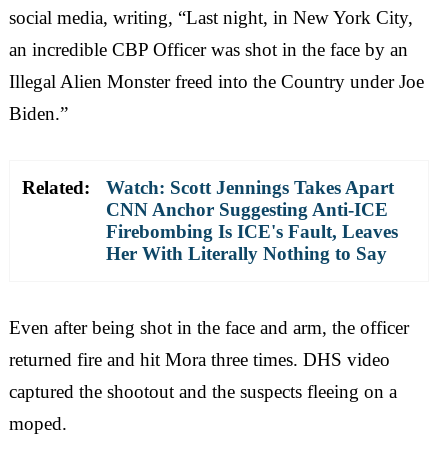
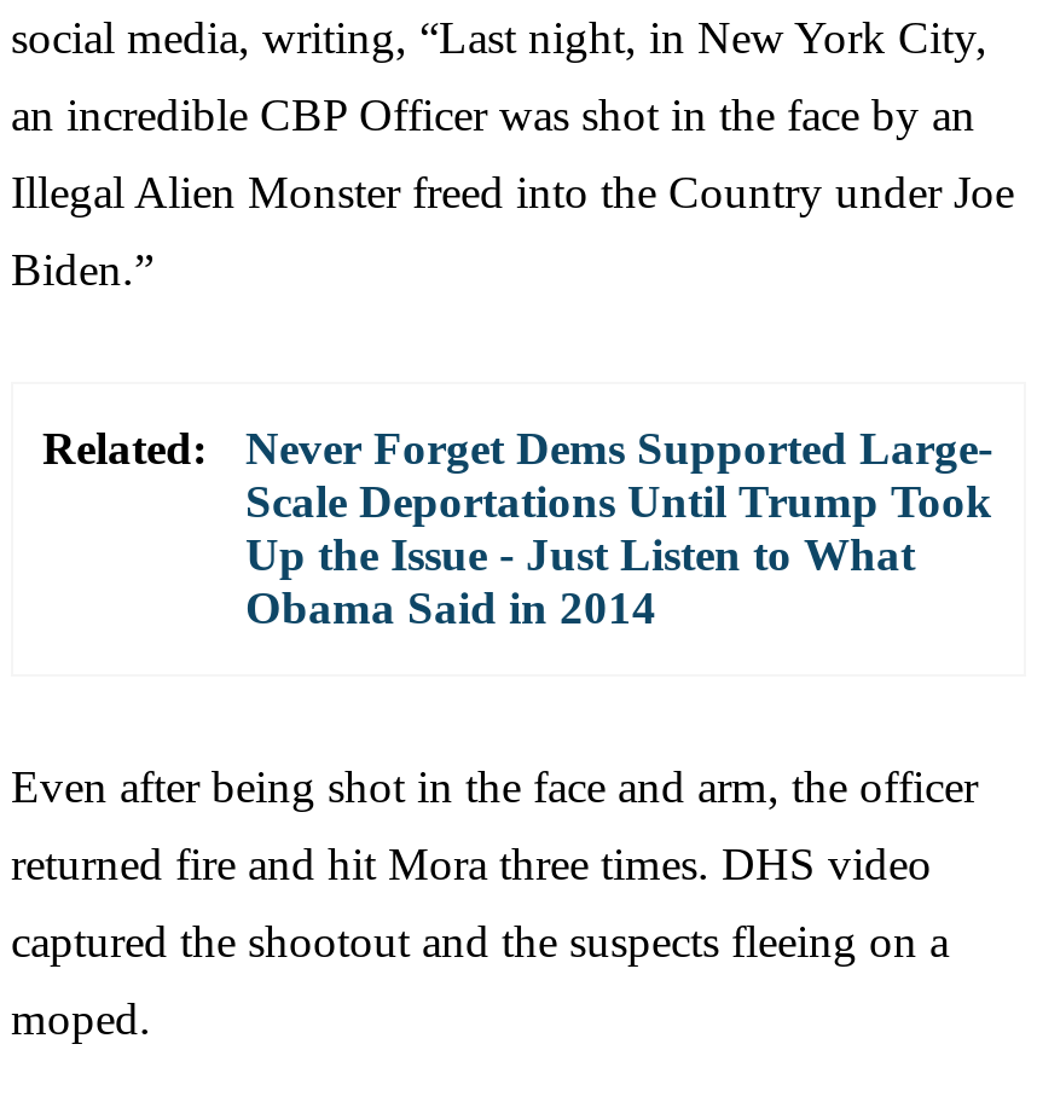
- Watch: Scott Jennings Takes Apart
- CNN Anchor Suggesting Anti-ICE
- Firebombing Is ICE's Fault, Leaves
- Her With Literally Nothing to Say
+ Never Forget Dems Supported Large-
+ Scale Deportations Until Trump Took
+ Up the Issue - Just Listen to What
+ Obama Said in 2014
